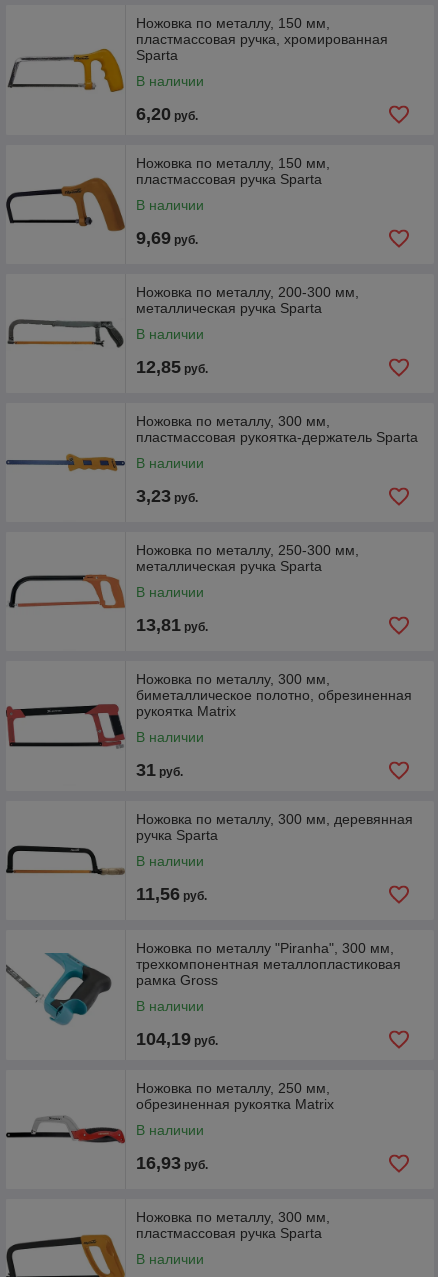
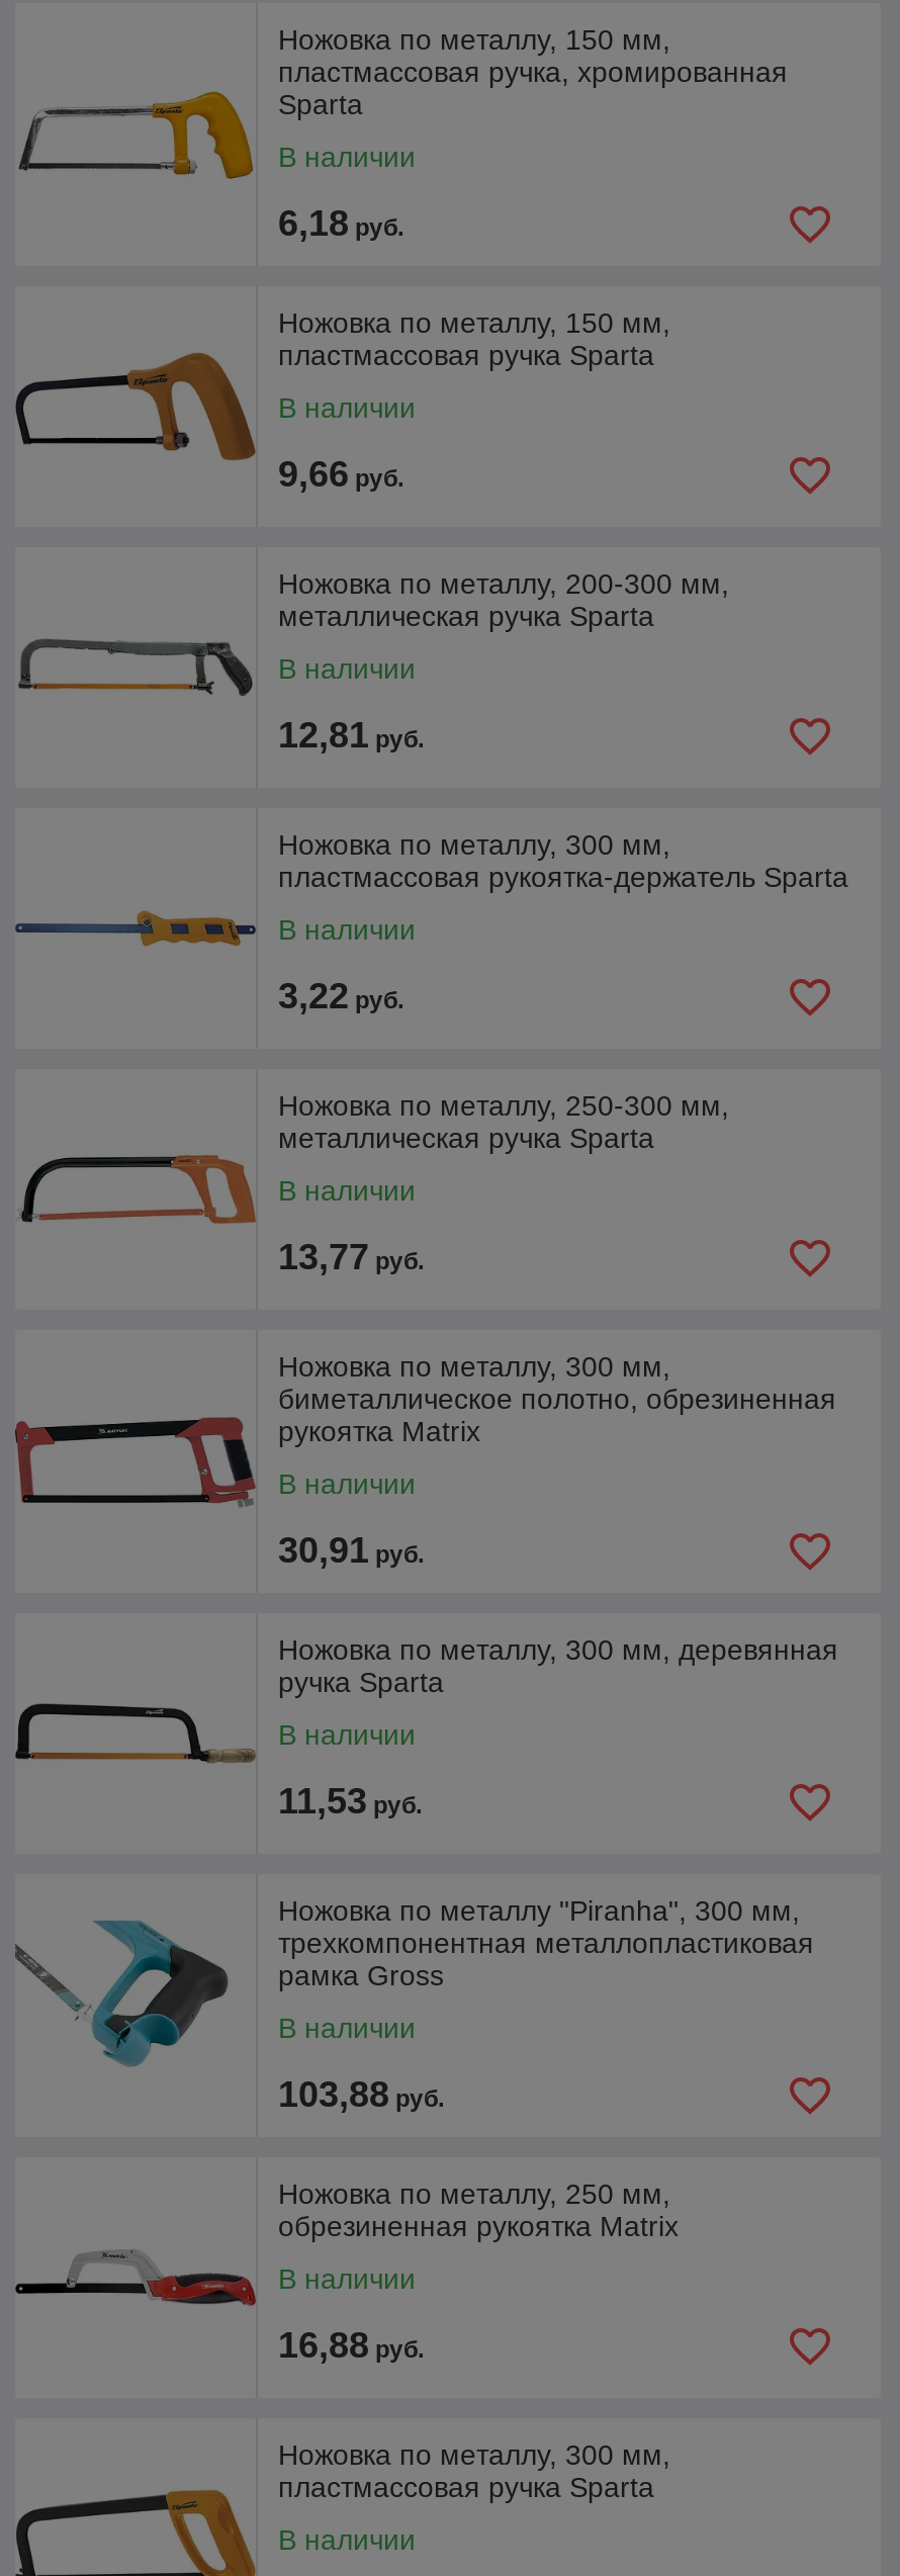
- 6,20 руб.
+ 6,18 руб.

- 9,69 руб.
+ 9,66 руб.

- 12,85 руб.
+ 12,81 руб.

- 3,23 руб.
+ 3,22 руб.

- 13,81 руб.
+ 13,77 руб.

- 31 руб.
+ 30,91 руб.

- 11,56 руб.
+ 11,53 руб.

- 104,19 руб.
+ 103,88 руб.

- 16,93 руб.
+ 16,88 руб.
